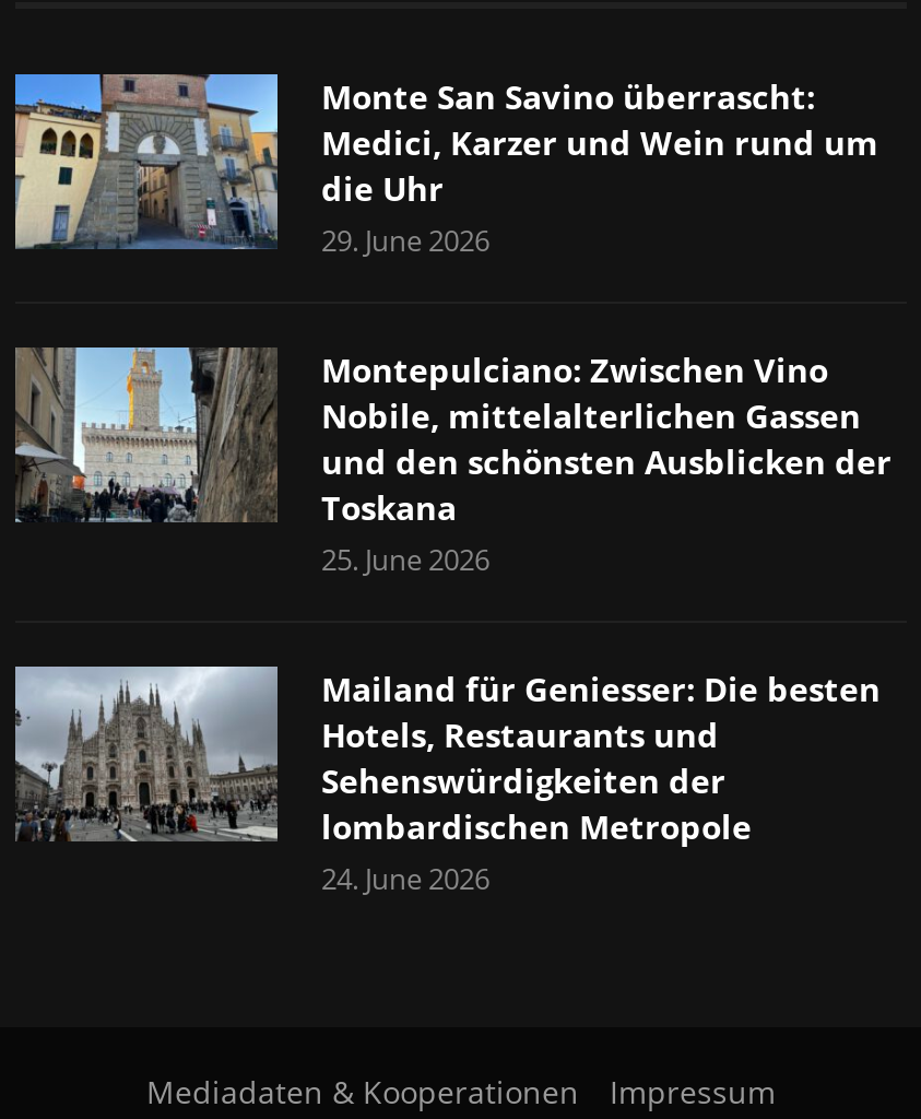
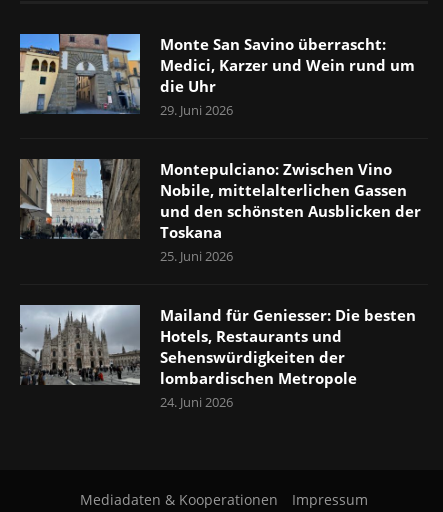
- 29. June 2026
+ 29. Juni 2026

- 25. June 2026
+ 25. Juni 2026

- 24. June 2026
+ 24. Juni 2026
